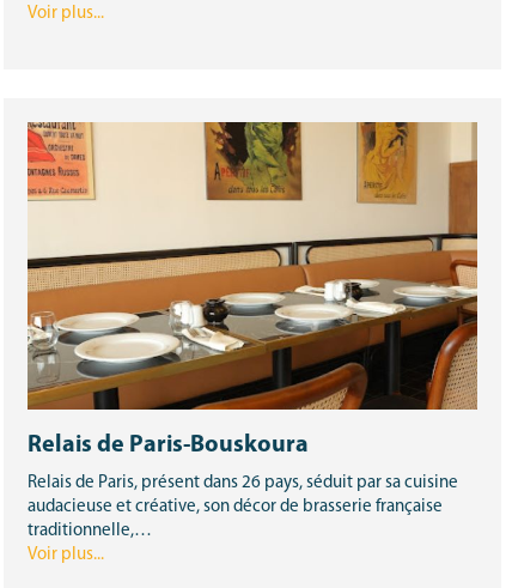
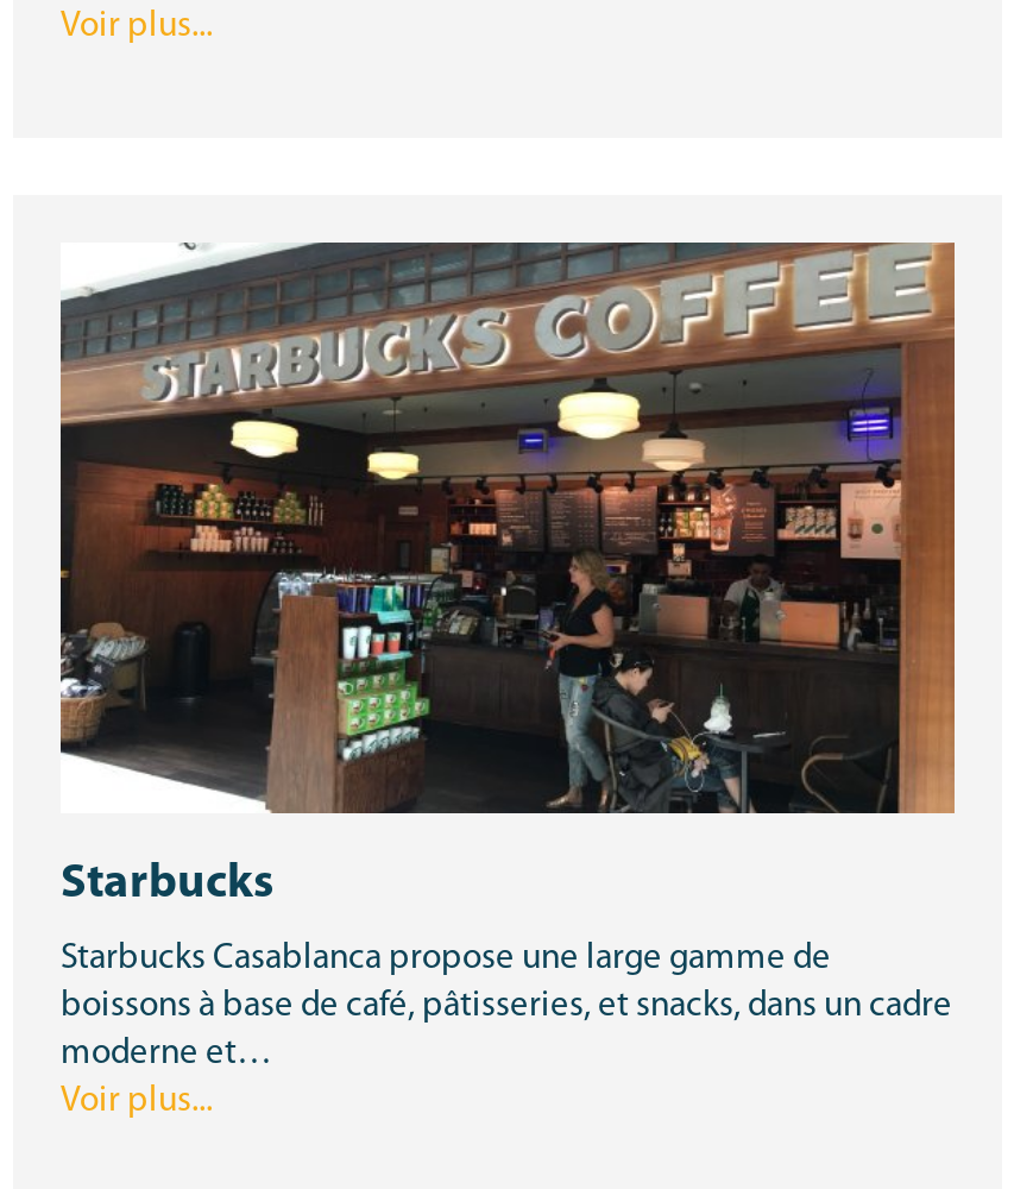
- [image]
- Relais de Paris-Bouskoura
+ [image]
+ Starbucks

- Relais de Paris, présent dans 26 pays, séduit par sa cuisine
- audacieuse et créative, son décor de brasserie française
- traditionnelle,…
+ Starbucks Casablanca propose une large gamme de
+ boissons à base de café, pâtisseries, et snacks, dans un cadre
+ moderne et…
